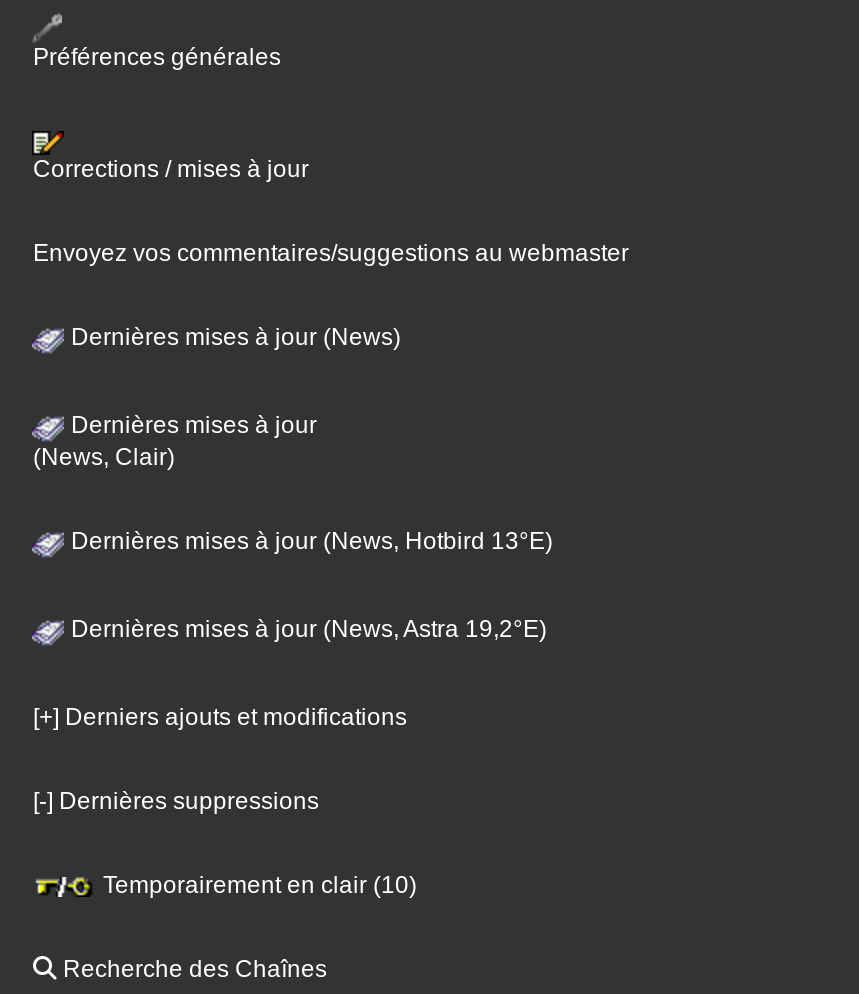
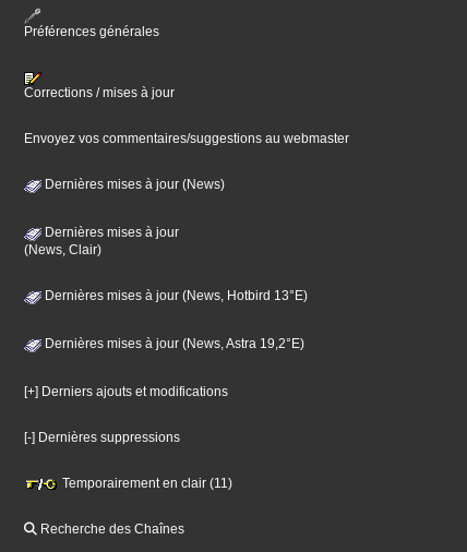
- Temporairement en clair (10)
+ Temporairement en clair (11)
